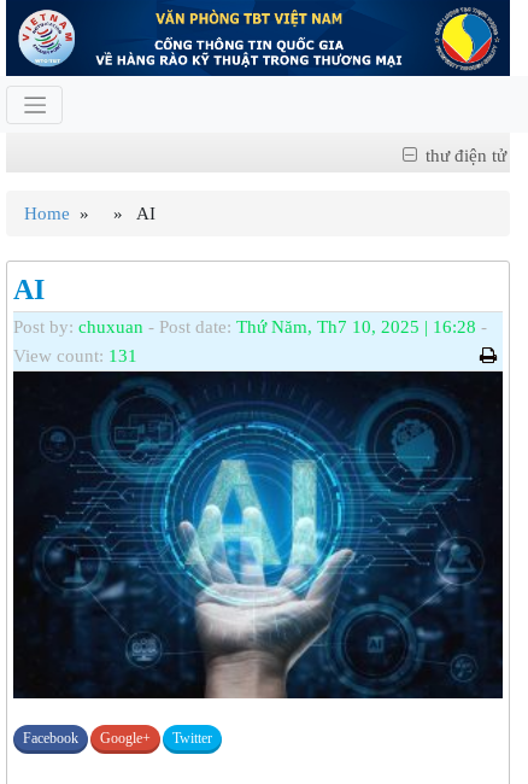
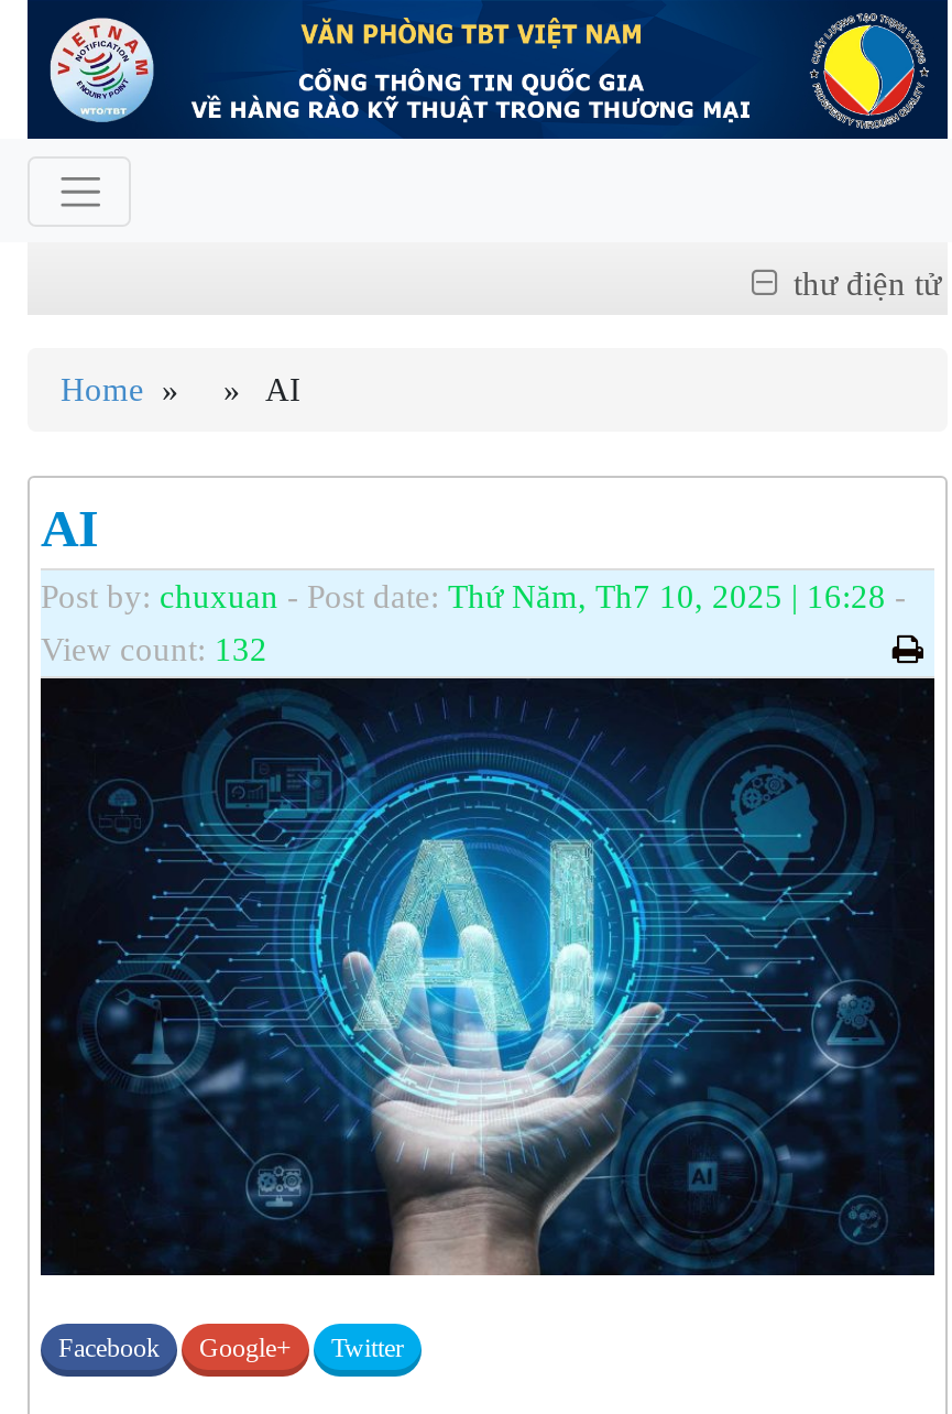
- View count: 131
+ View count: 132
